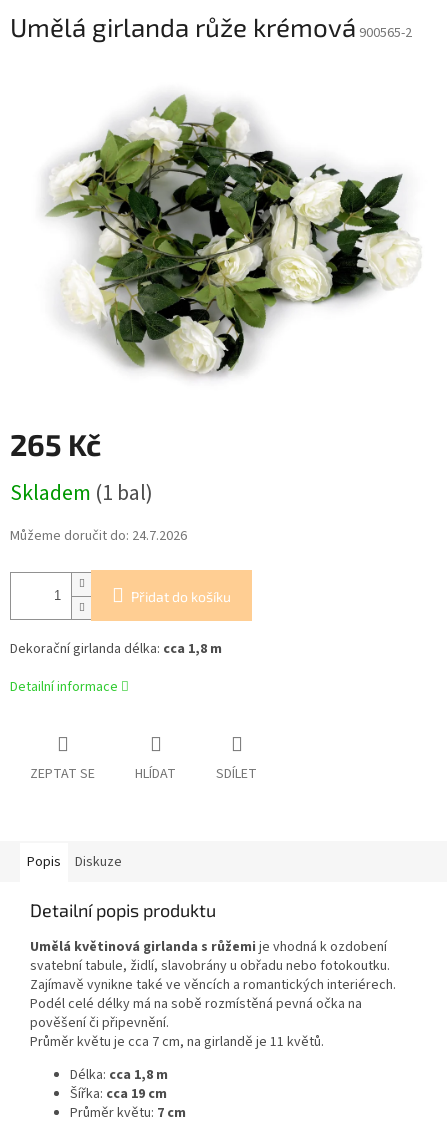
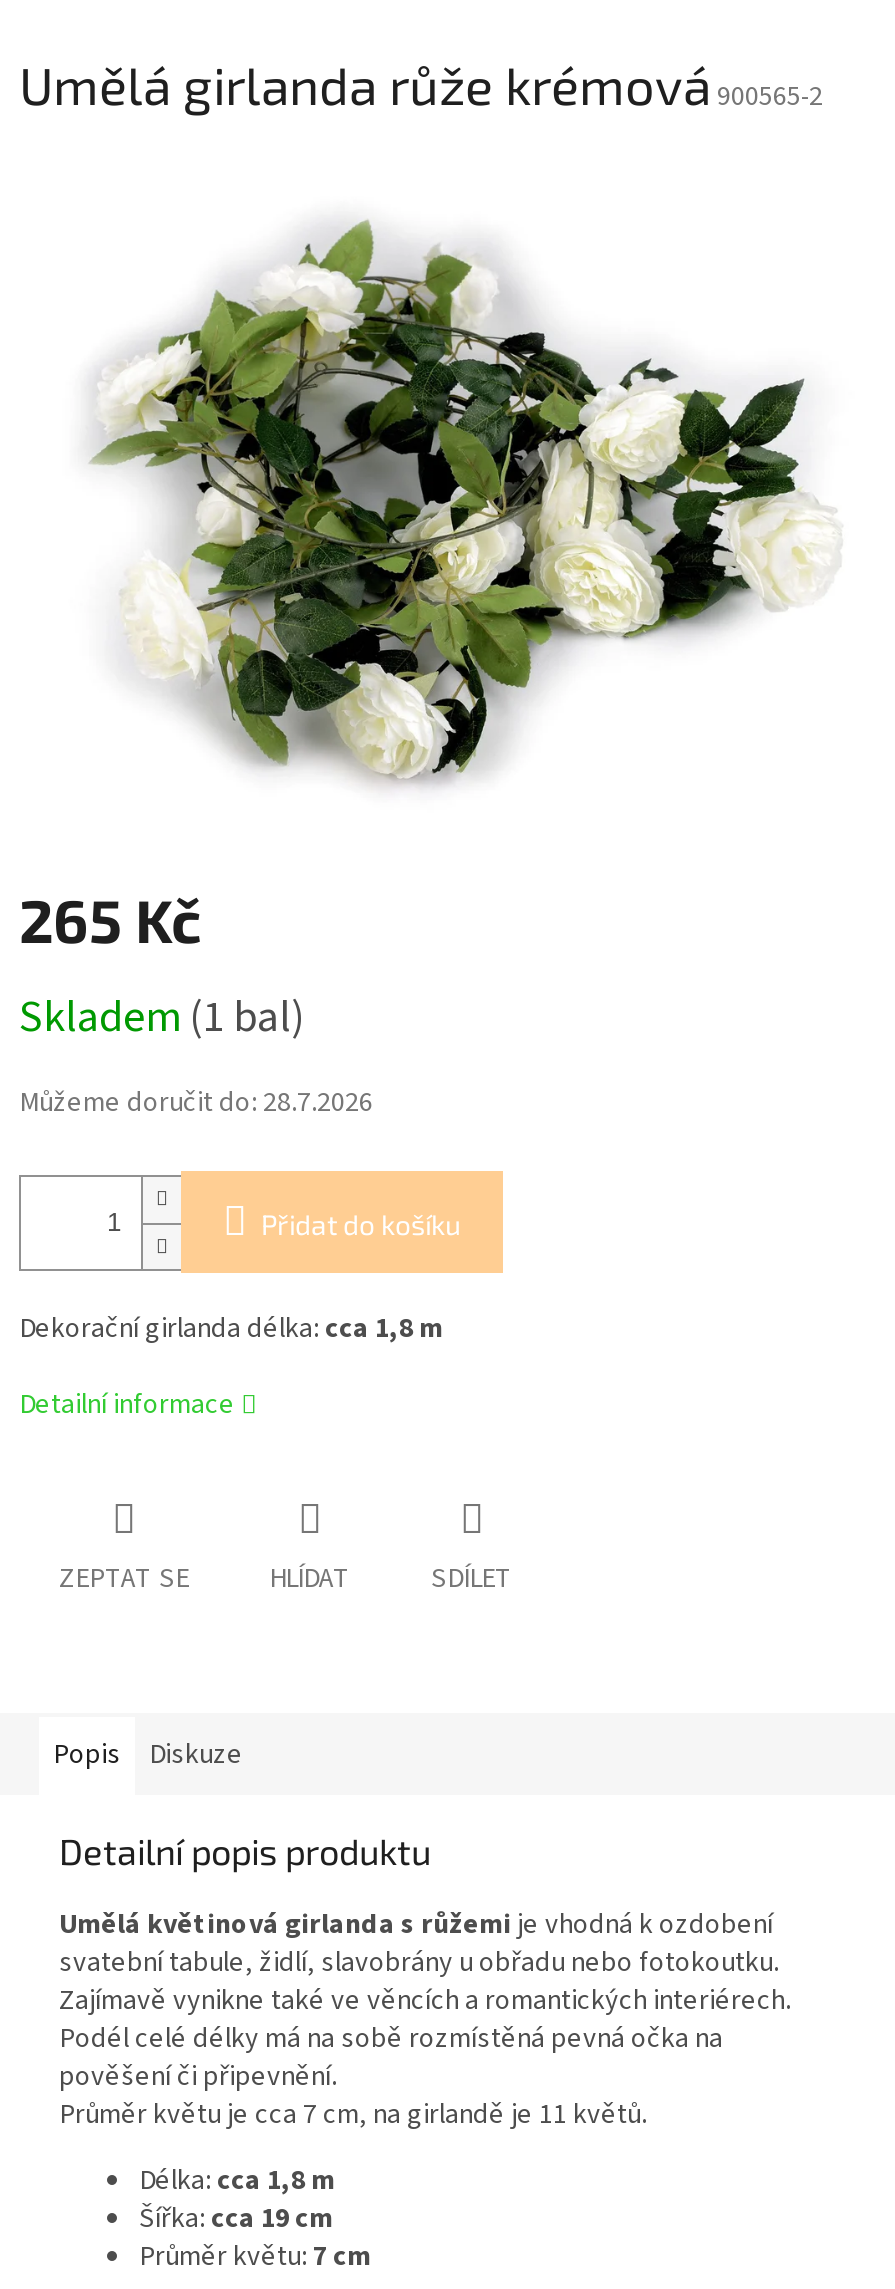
- Můžeme doručit do: 24.7.2026
+ Můžeme doručit do: 28.7.2026
